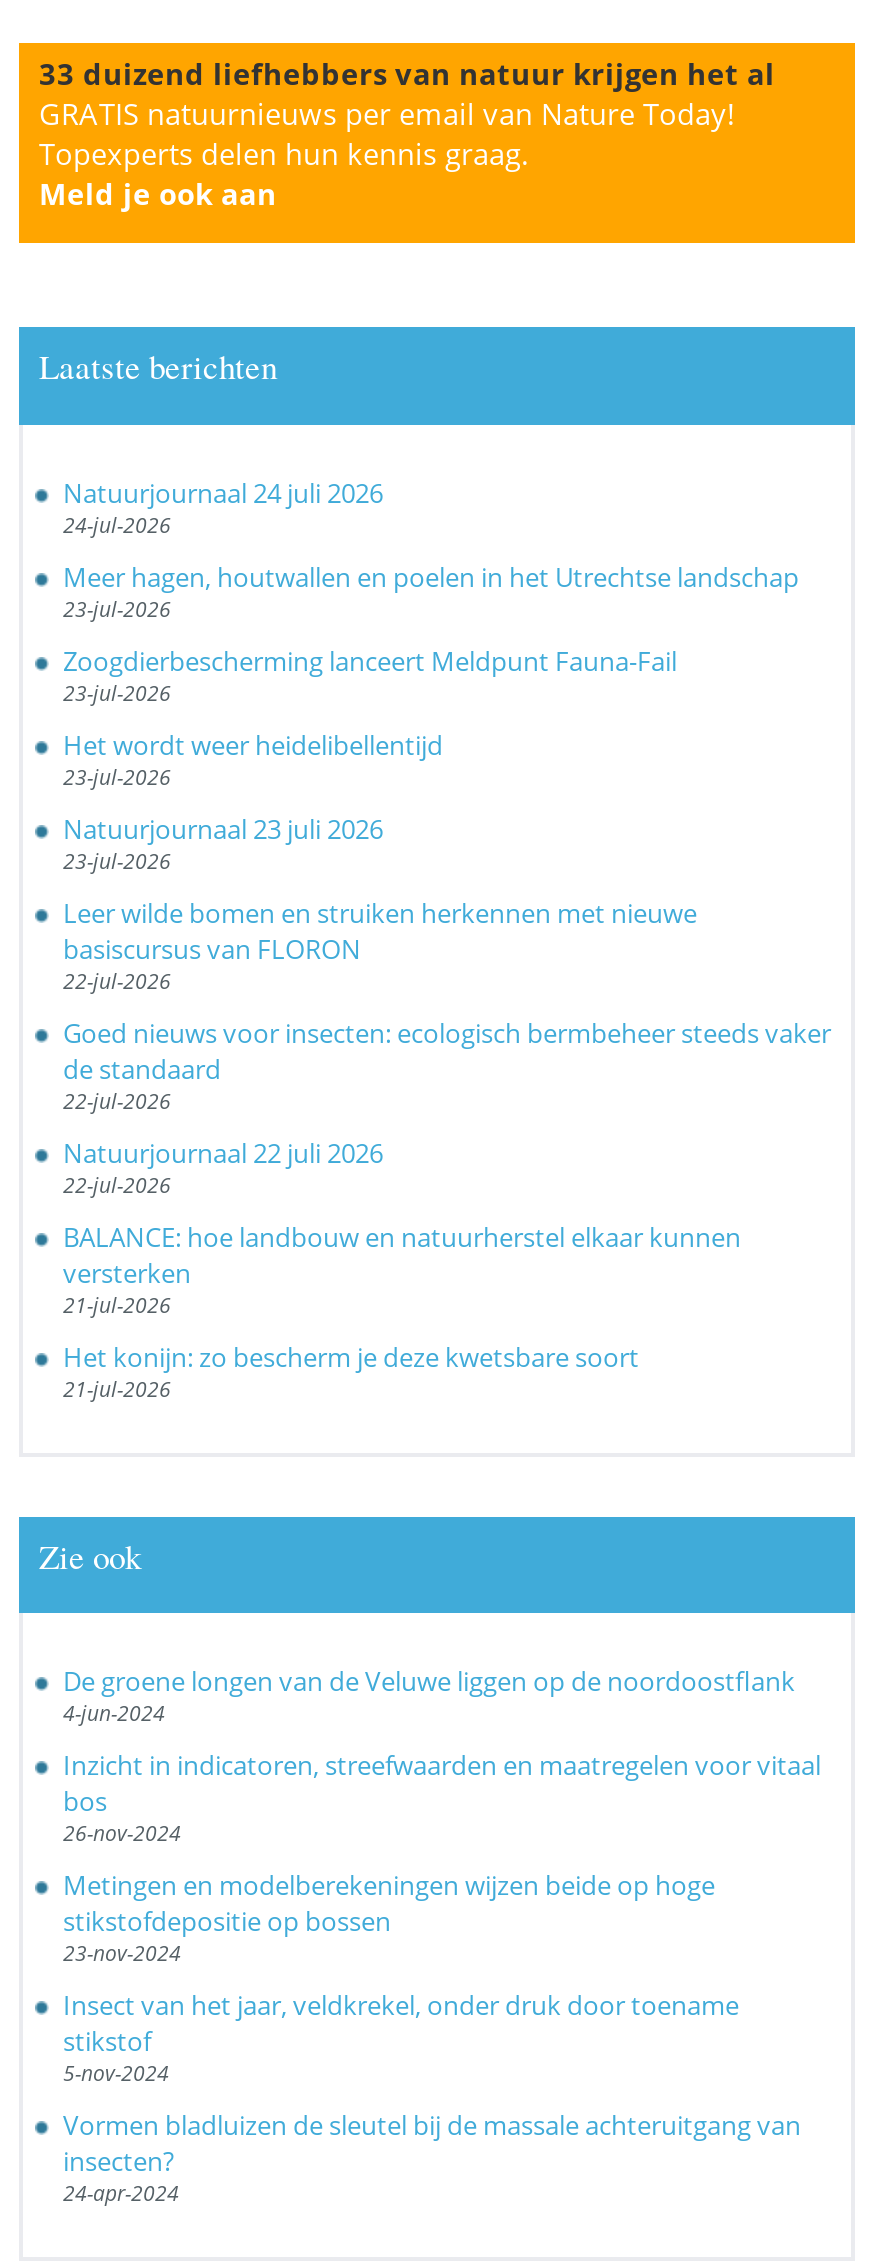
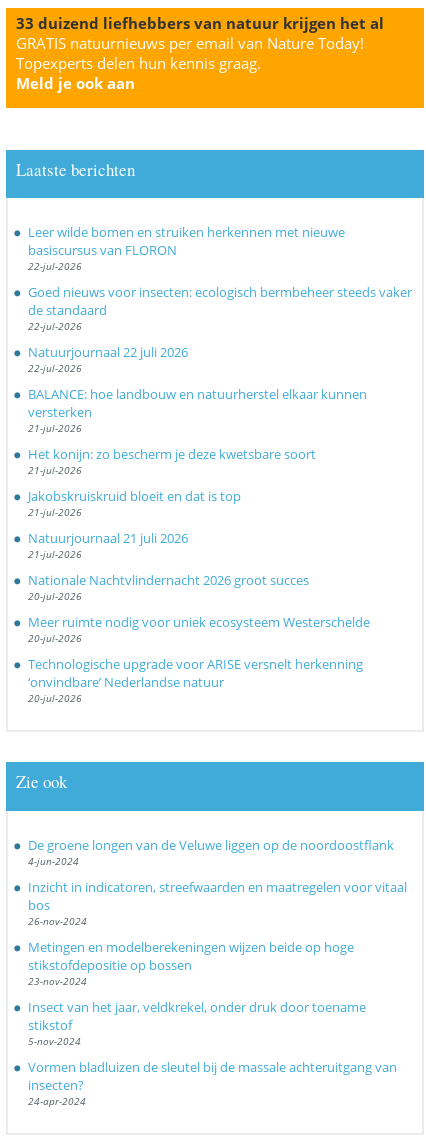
- Natuurjournaal 24 juli 2026
- 24-jul-2026
- Meer hagen, houtwallen en poelen in het Utrechtse landschap
- 23-jul-2026
- Zoogdierbescherming lanceert Meldpunt Fauna-Fail
- 23-jul-2026
- Het wordt weer heidelibellentijd
- 23-jul-2026
- Natuurjournaal 23 juli 2026
- 23-jul-2026

moved up: Leer wilde bomen en struiken herkennen met nieuwe | basiscursus van FLORON | 22-jul-2026 | ... | Het konijn: zo bescherm je deze kwetsbare soort | 21-jul-2026

+ Jakobskruiskruid bloeit en dat is top
+ 21-jul-2026
+ Natuurjournaal 21 juli 2026
+ 21-jul-2026
+ Nationale Nachtvlindernacht 2026 groot succes
+ 20-jul-2026
+ Meer ruimte nodig voor uniek ecosysteem Westerschelde
+ 20-jul-2026
+ Technologische upgrade voor ARISE versnelt herkenning
+ ‘onvindbare’ Nederlandse natuur
+ 20-jul-2026
